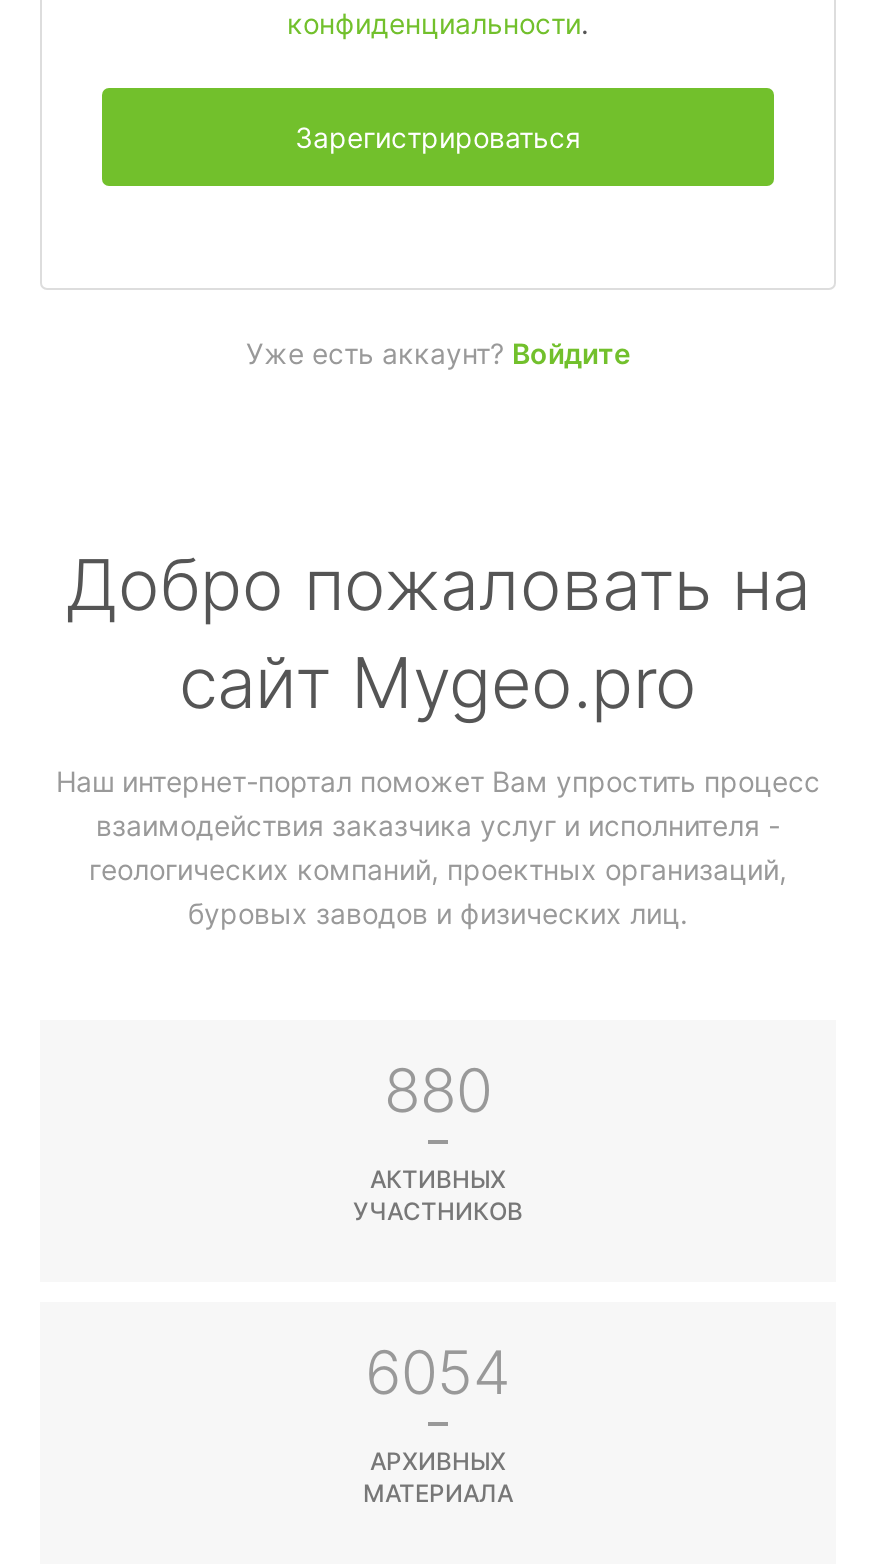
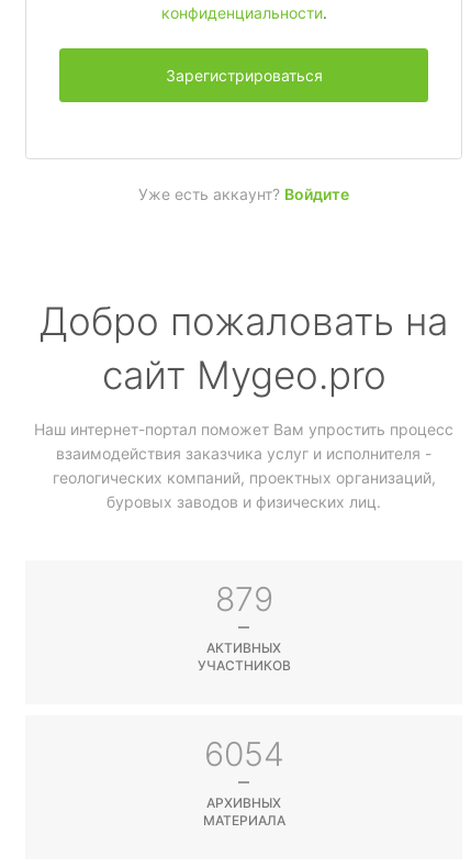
- 880
+ 879
